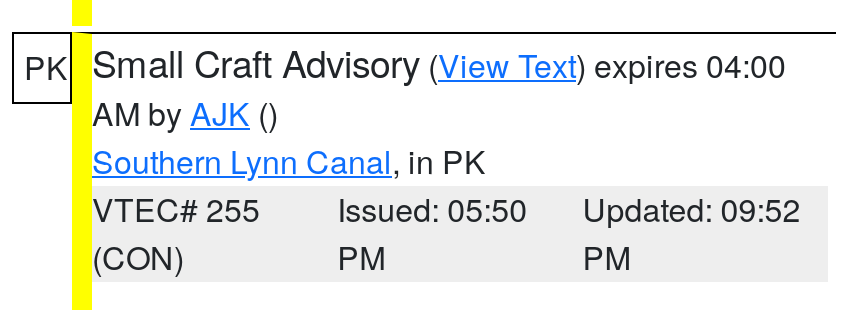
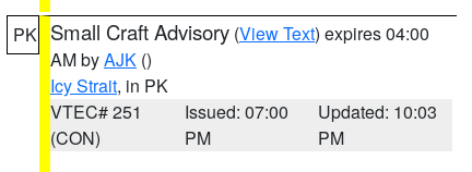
- Southern Lynn Canal, in PK
- VTEC# 255
+ Icy Strait, in PK
+ VTEC# 251

- Issued: 05:50
+ Issued: 07:00

- Updated: 09:52
+ Updated: 10:03
